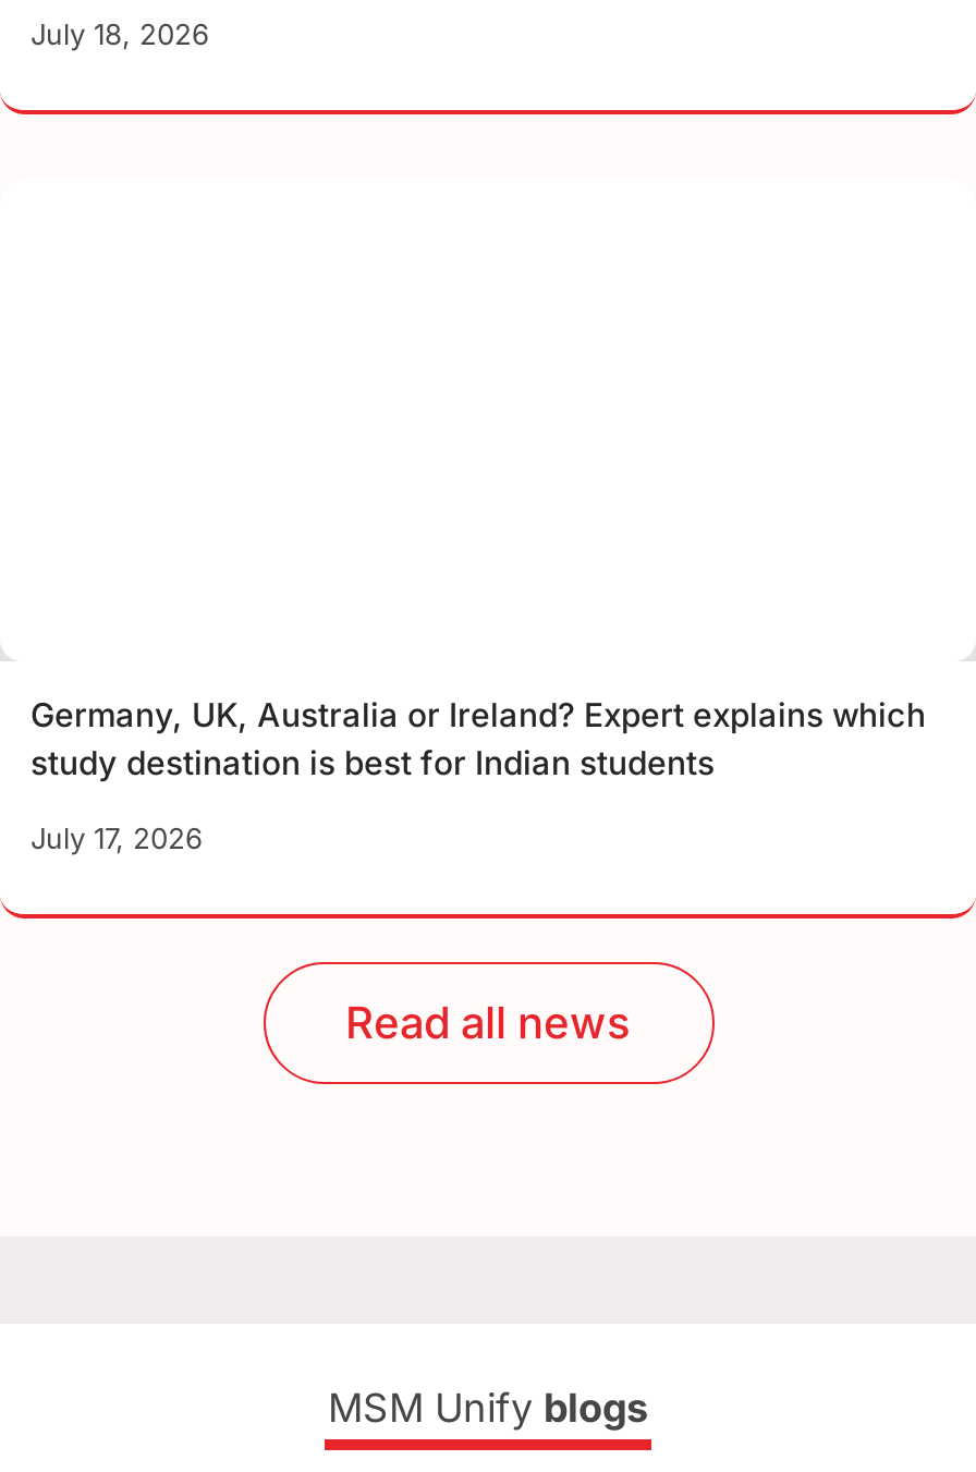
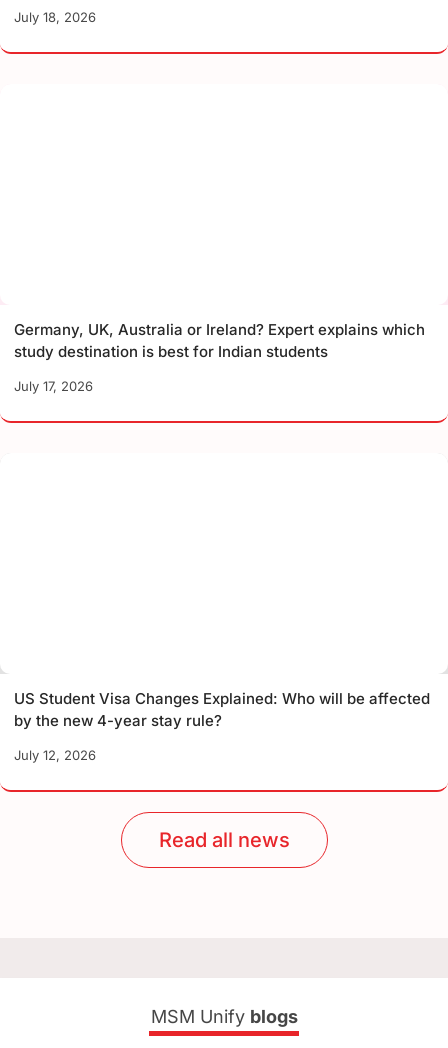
+ US Student Visa Changes Explained: Who will be affected
+ by the new 4-year stay rule?
+ July 12, 2026
